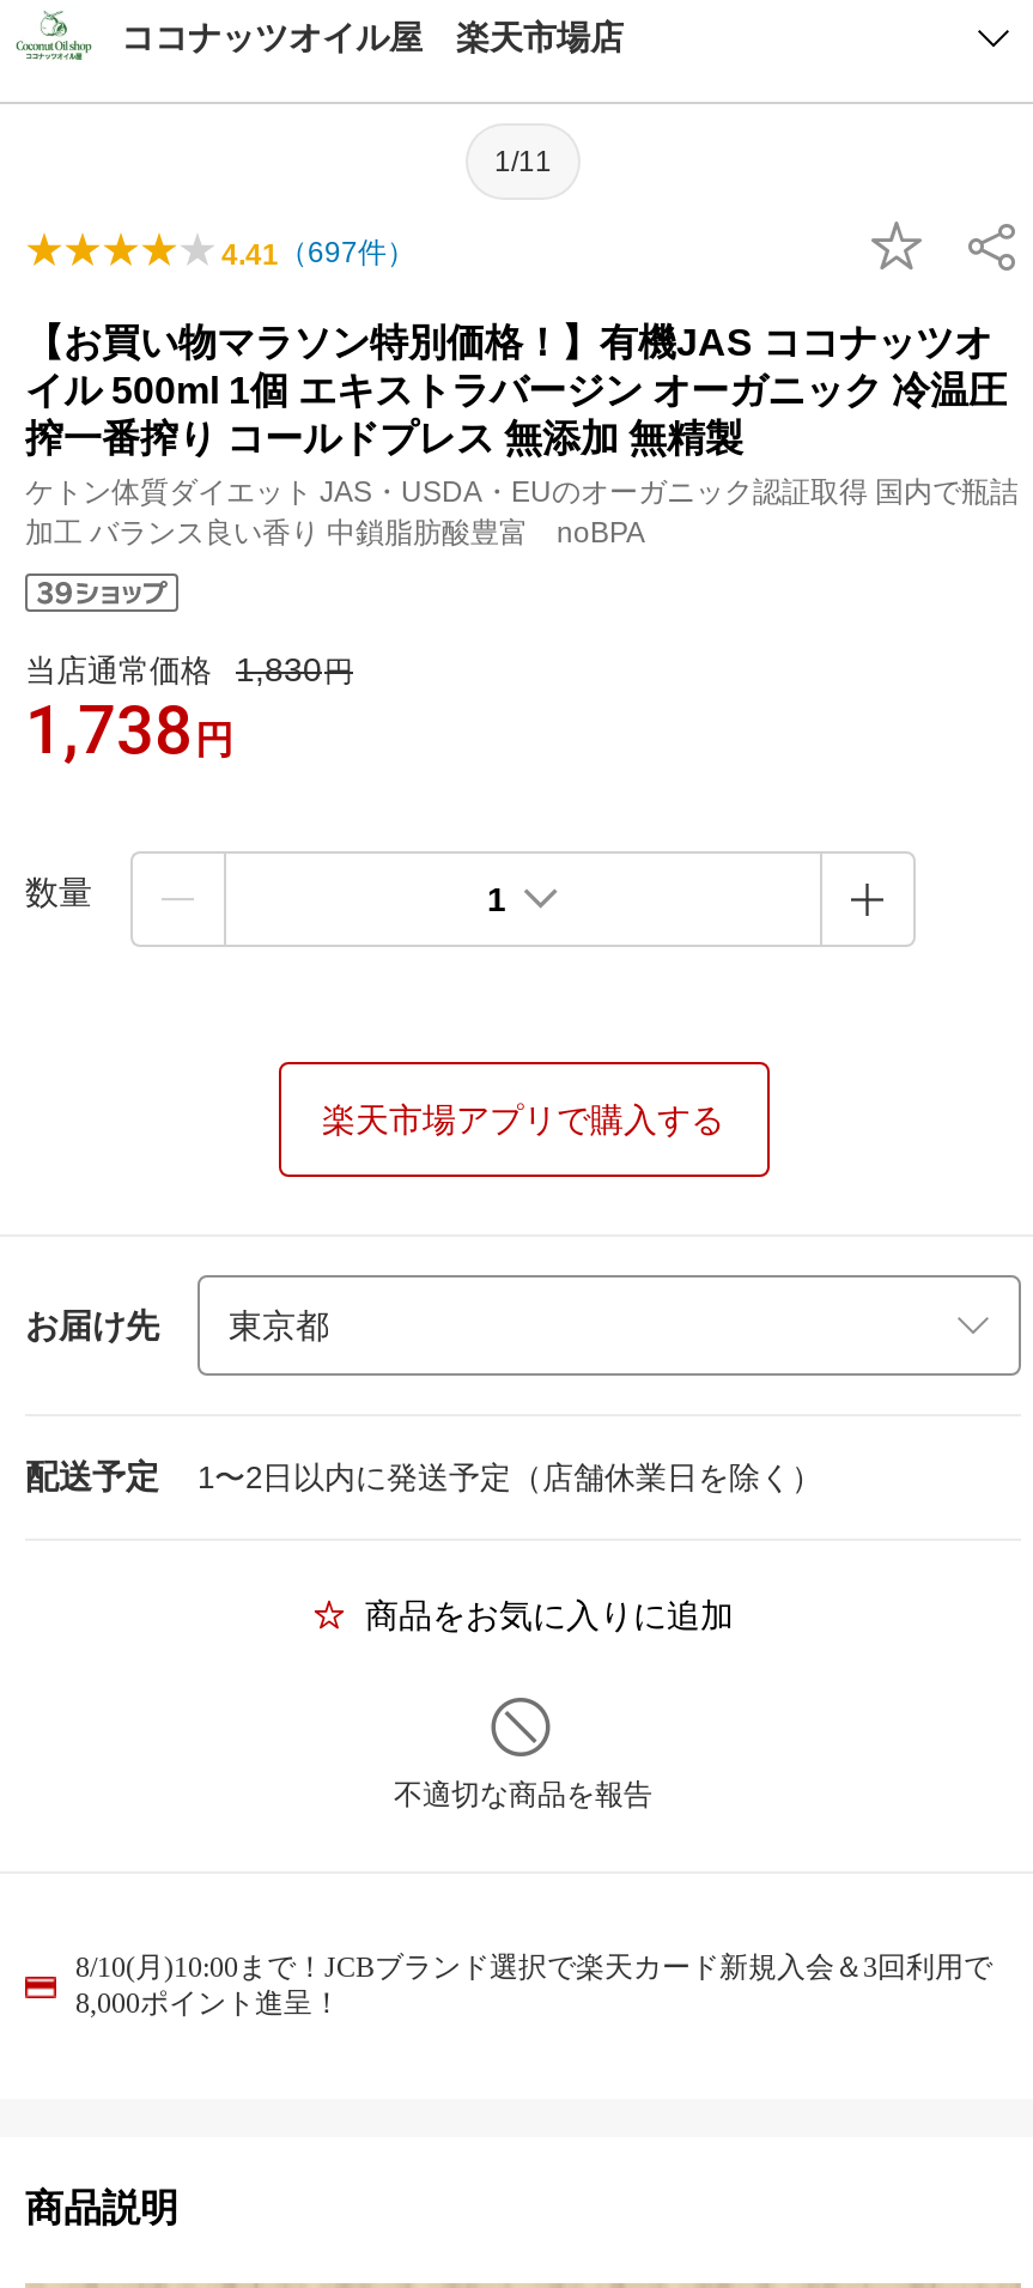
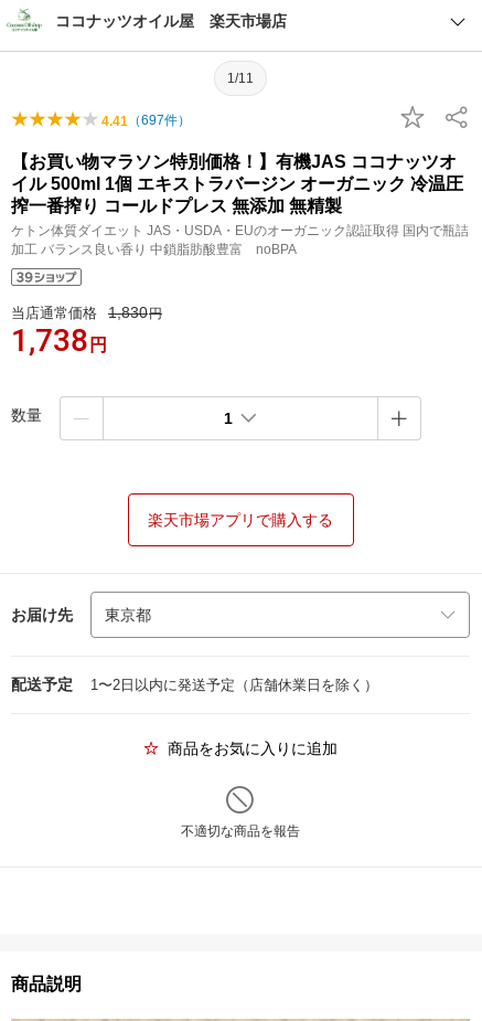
- 8/10(月)10:00まで！JCBブランド選択で楽天カード新規入会＆3回利用で
- 8,000ポイント進呈！
